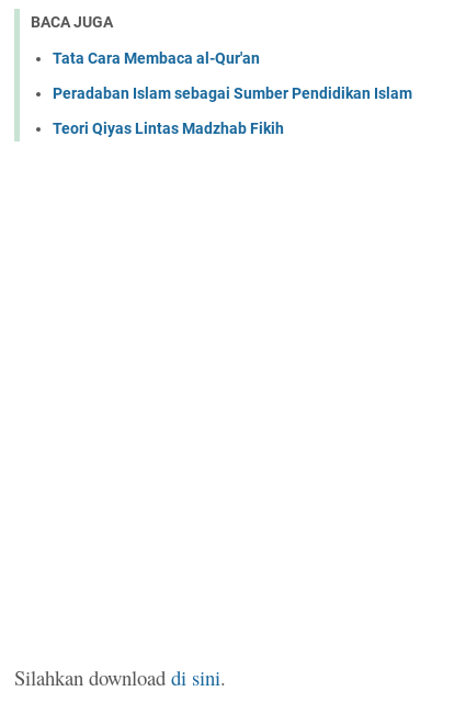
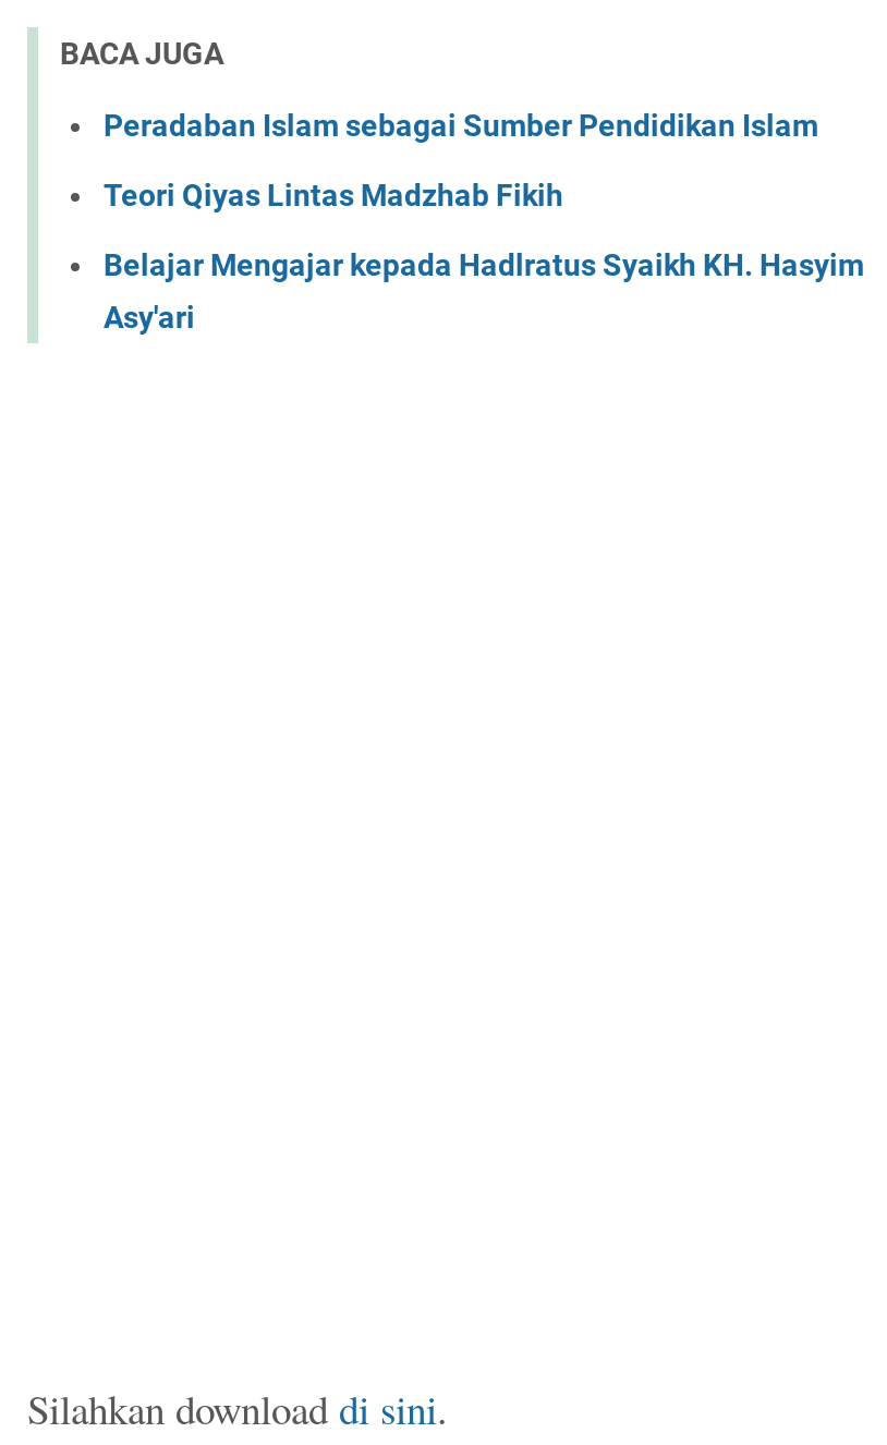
- Tata Cara Membaca al-Qur'an

moved up: Peradaban Islam sebagai Sumber Pendidikan Islam | Teori Qiyas Lintas Madzhab Fikih

+ Belajar Mengajar kepada Hadlratus Syaikh KH. Hasyim
+ Asy'ari
